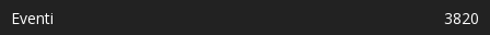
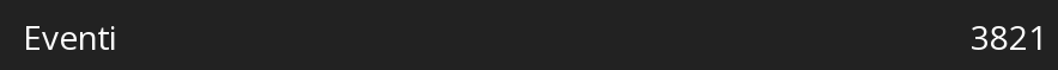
- 3820
+ 3821
